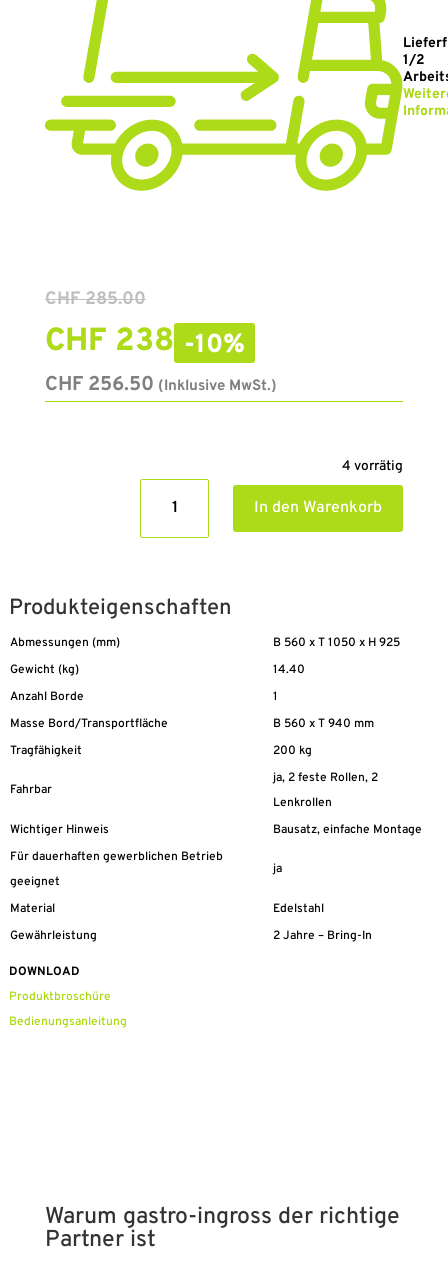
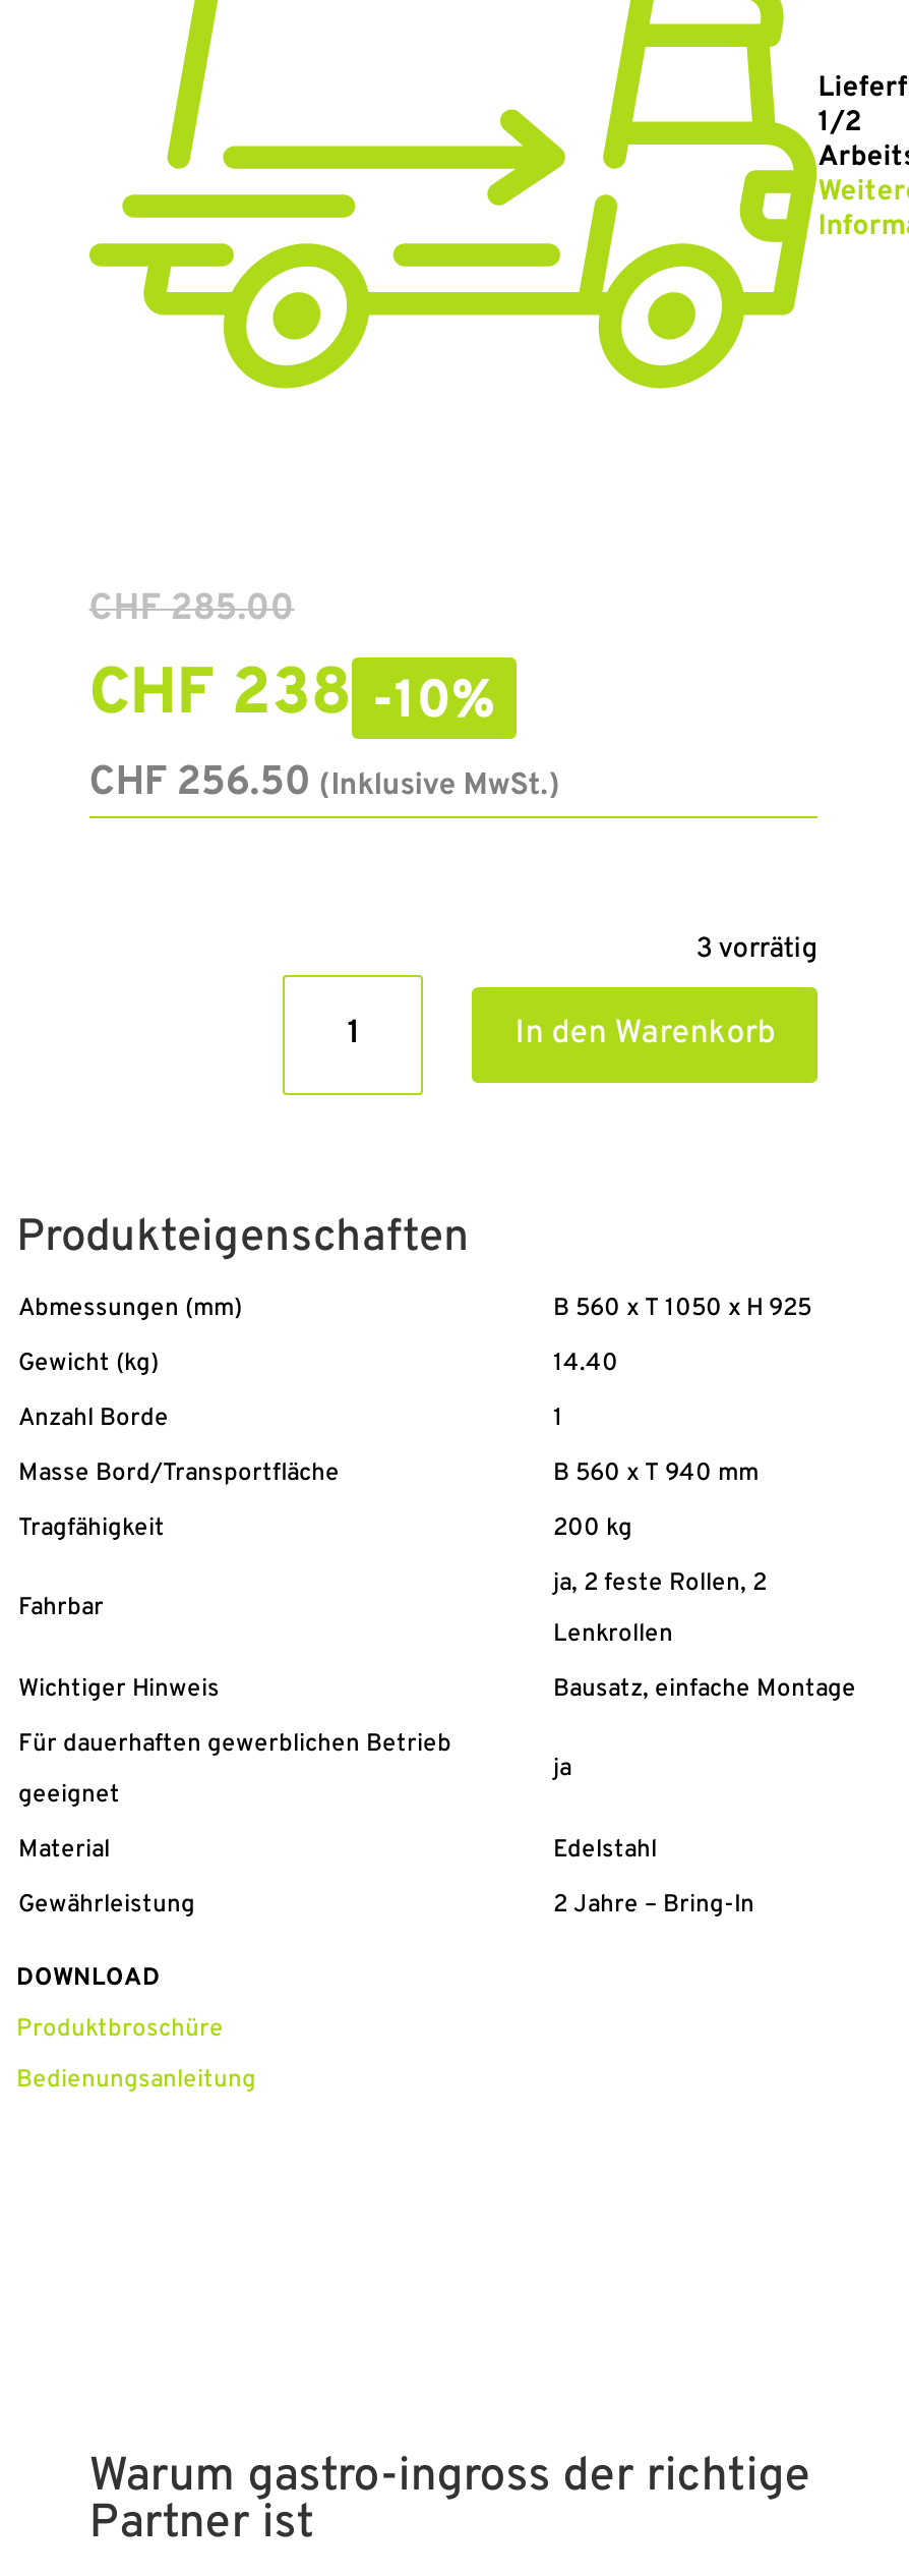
- 4 vorrätig
+ 3 vorrätig
